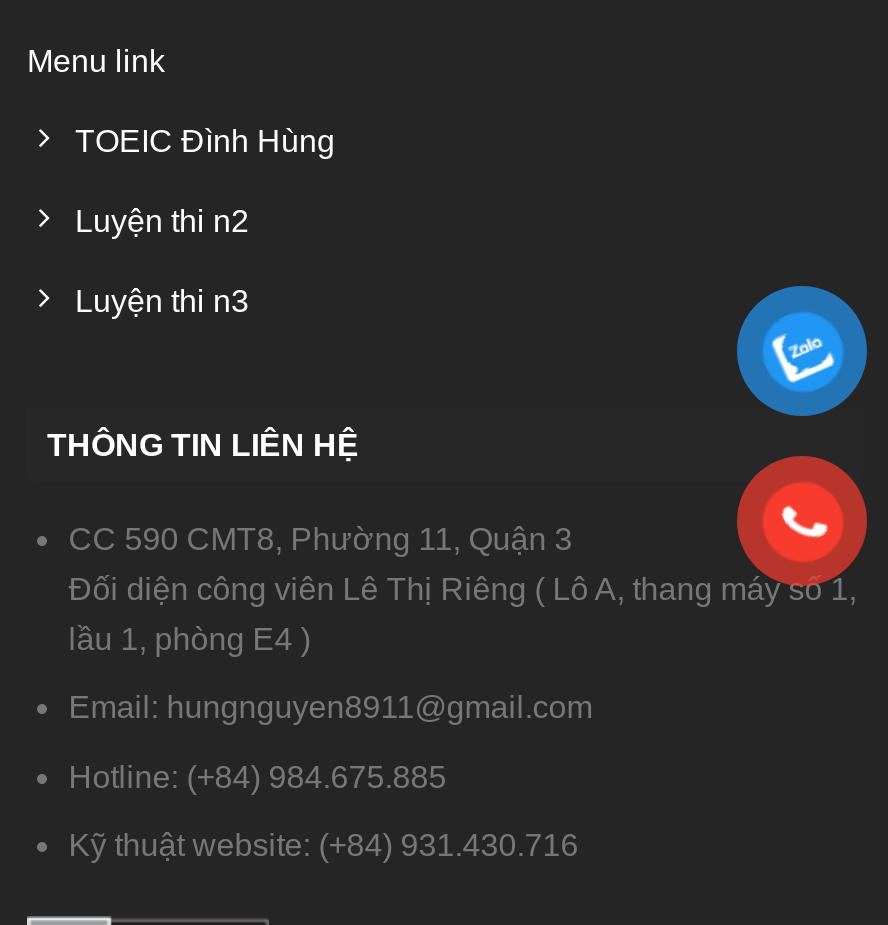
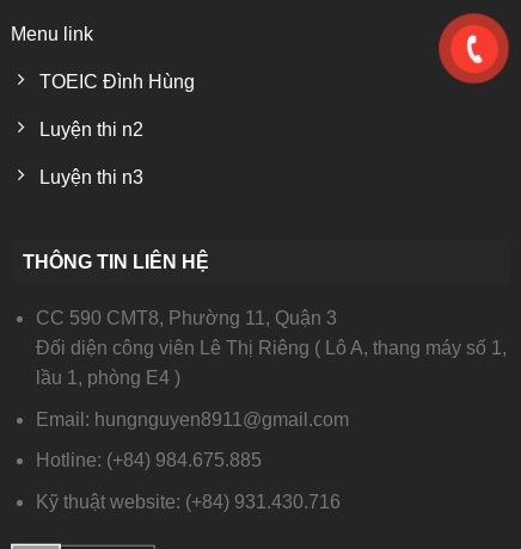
+ [image]

- [image]

- [image]
